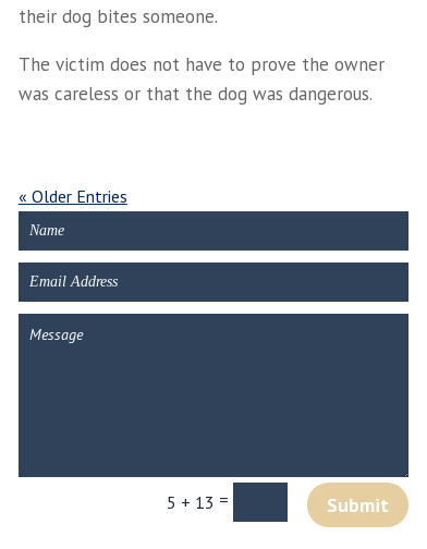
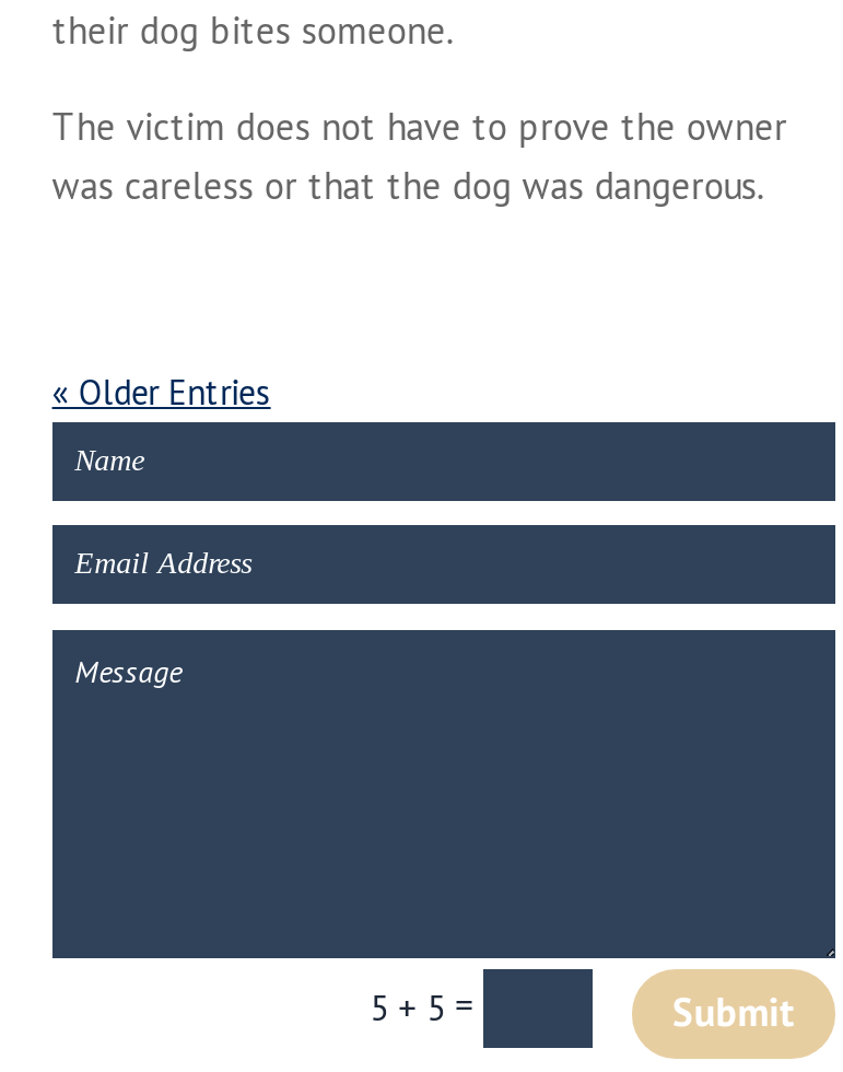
- 5 + 13 =
+ 5 + 5 =
